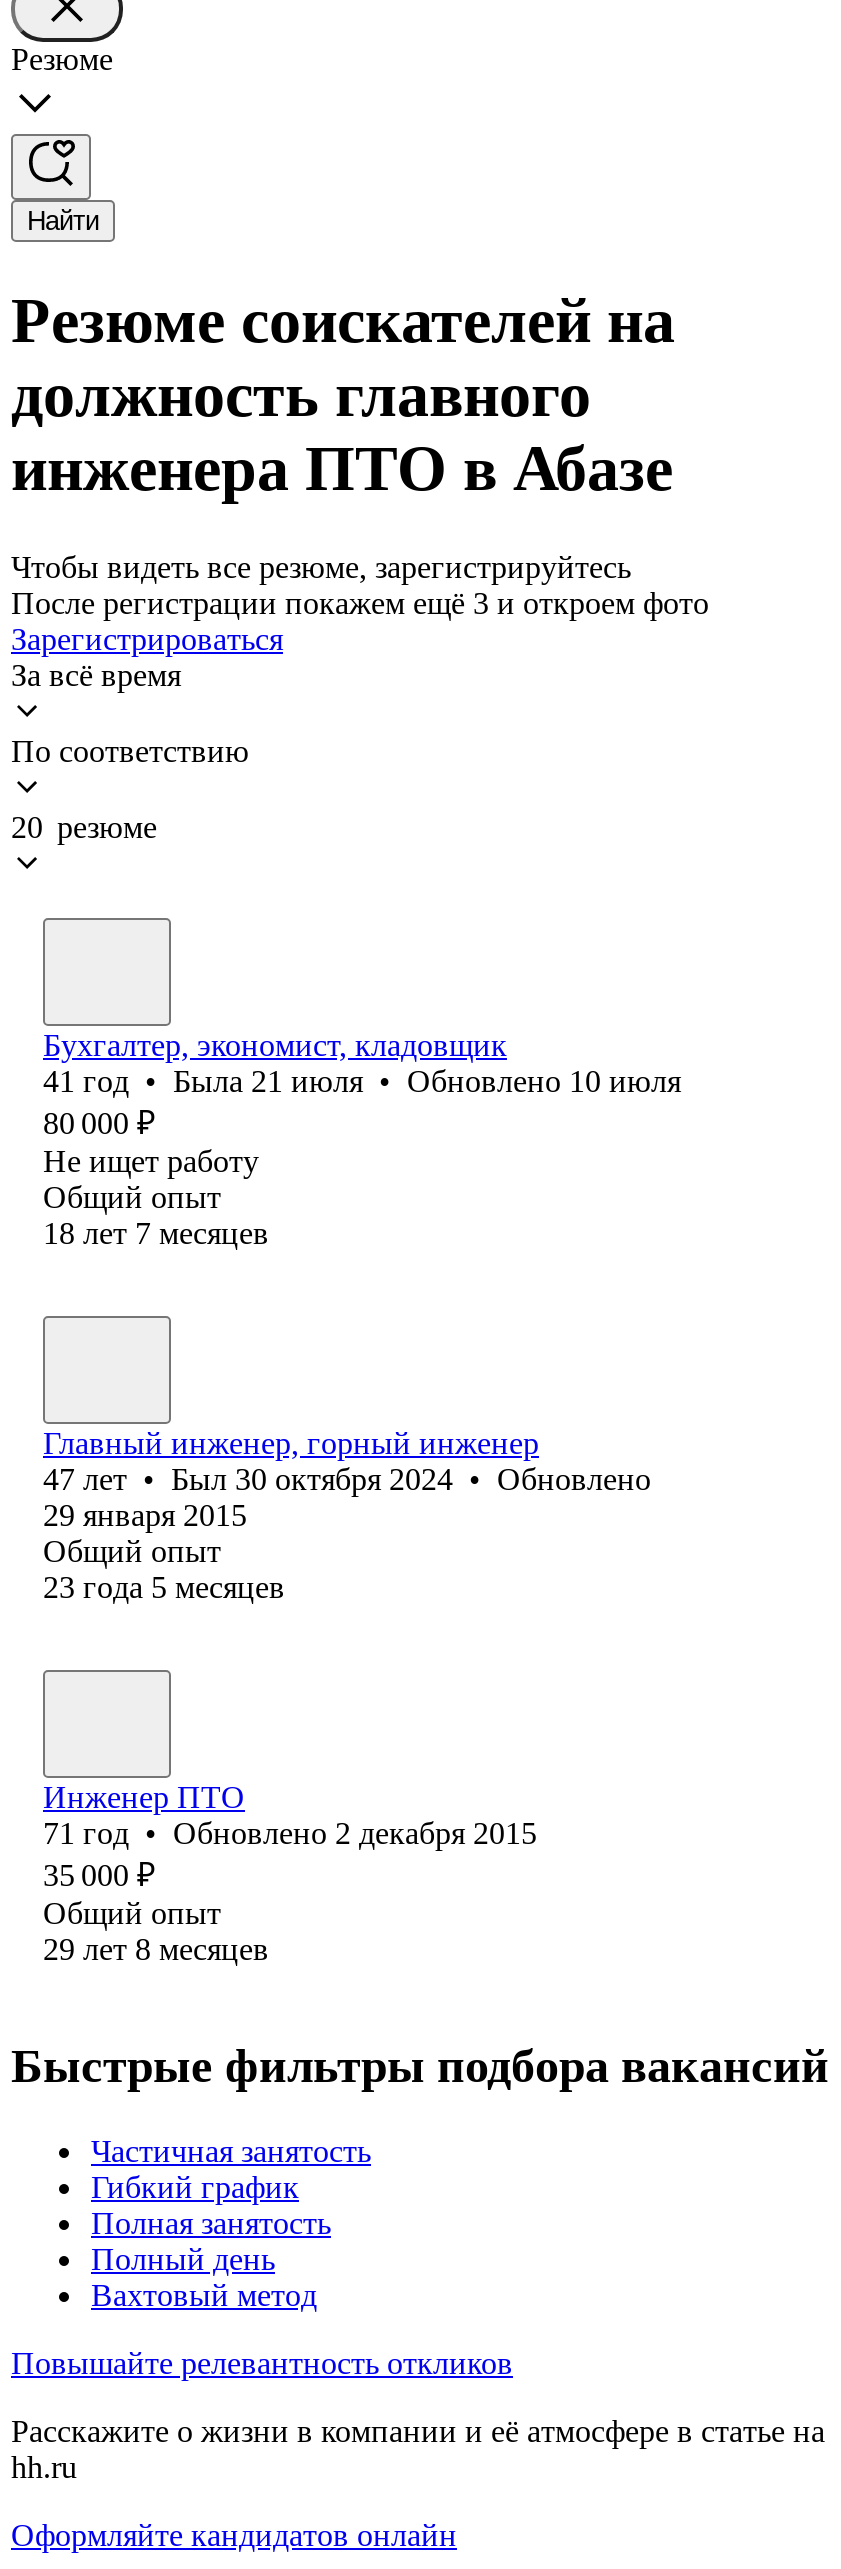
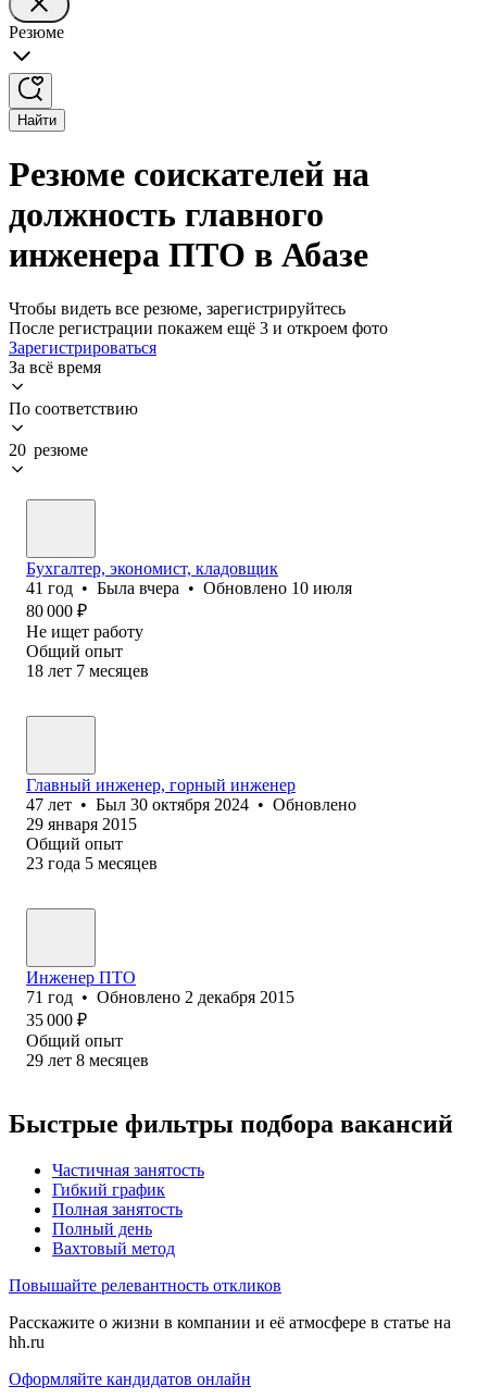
- 41 год • Была 21 июля • Обновлено 10 июля
+ 41 год • Была вчера • Обновлено 10 июля
